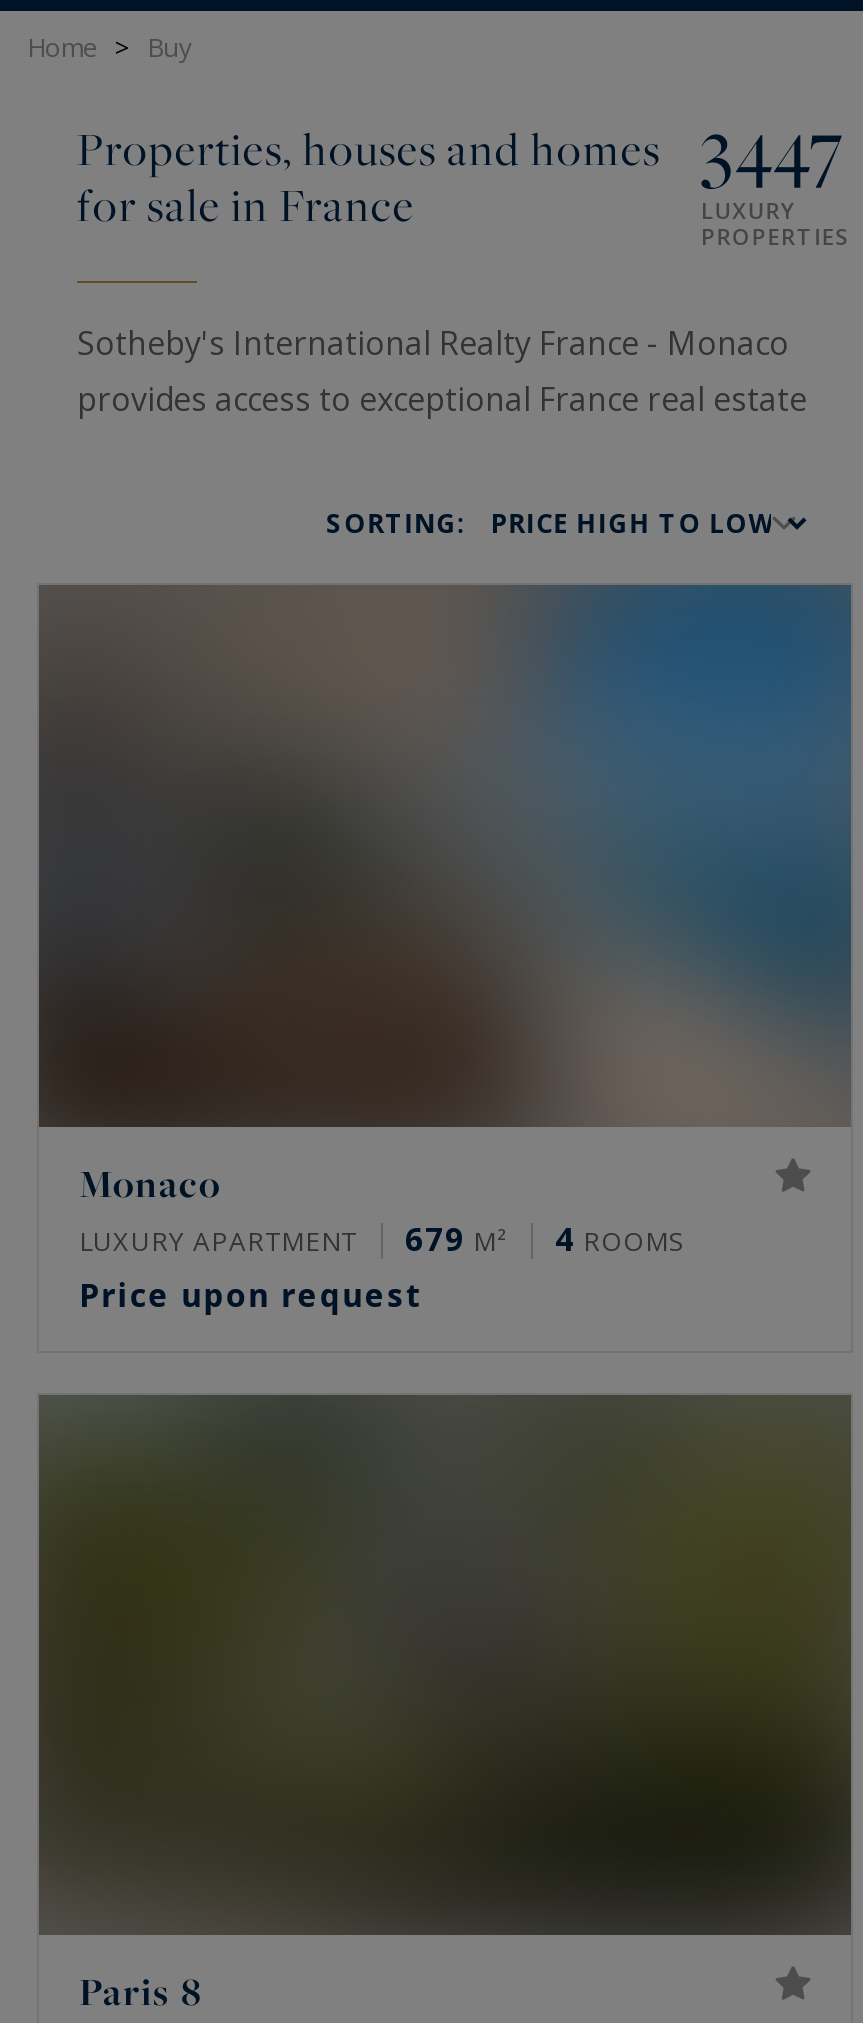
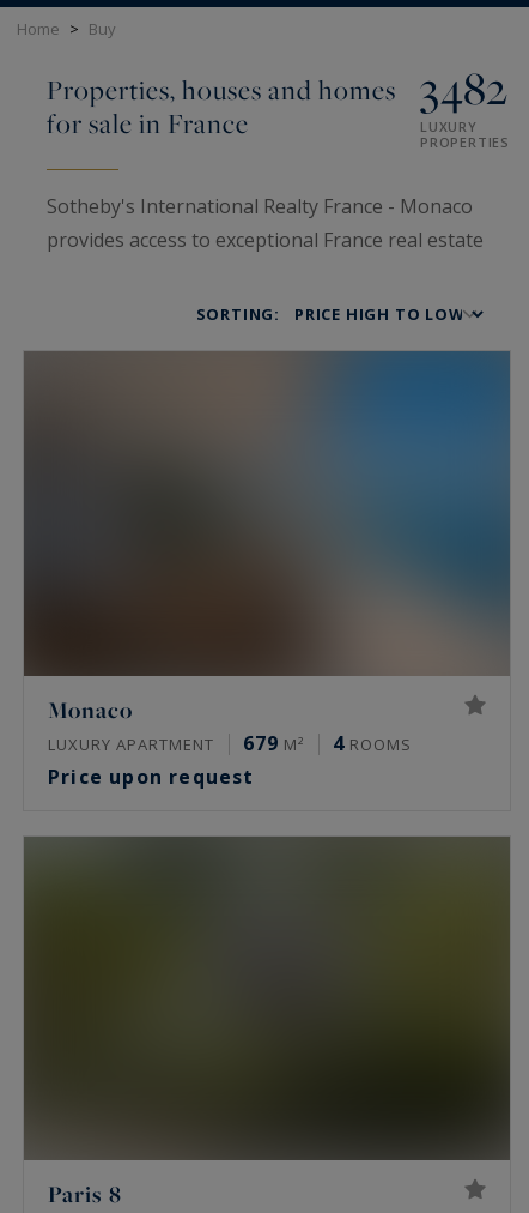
- Properties, houses and homes 3447
+ Properties, houses and homes 3482
